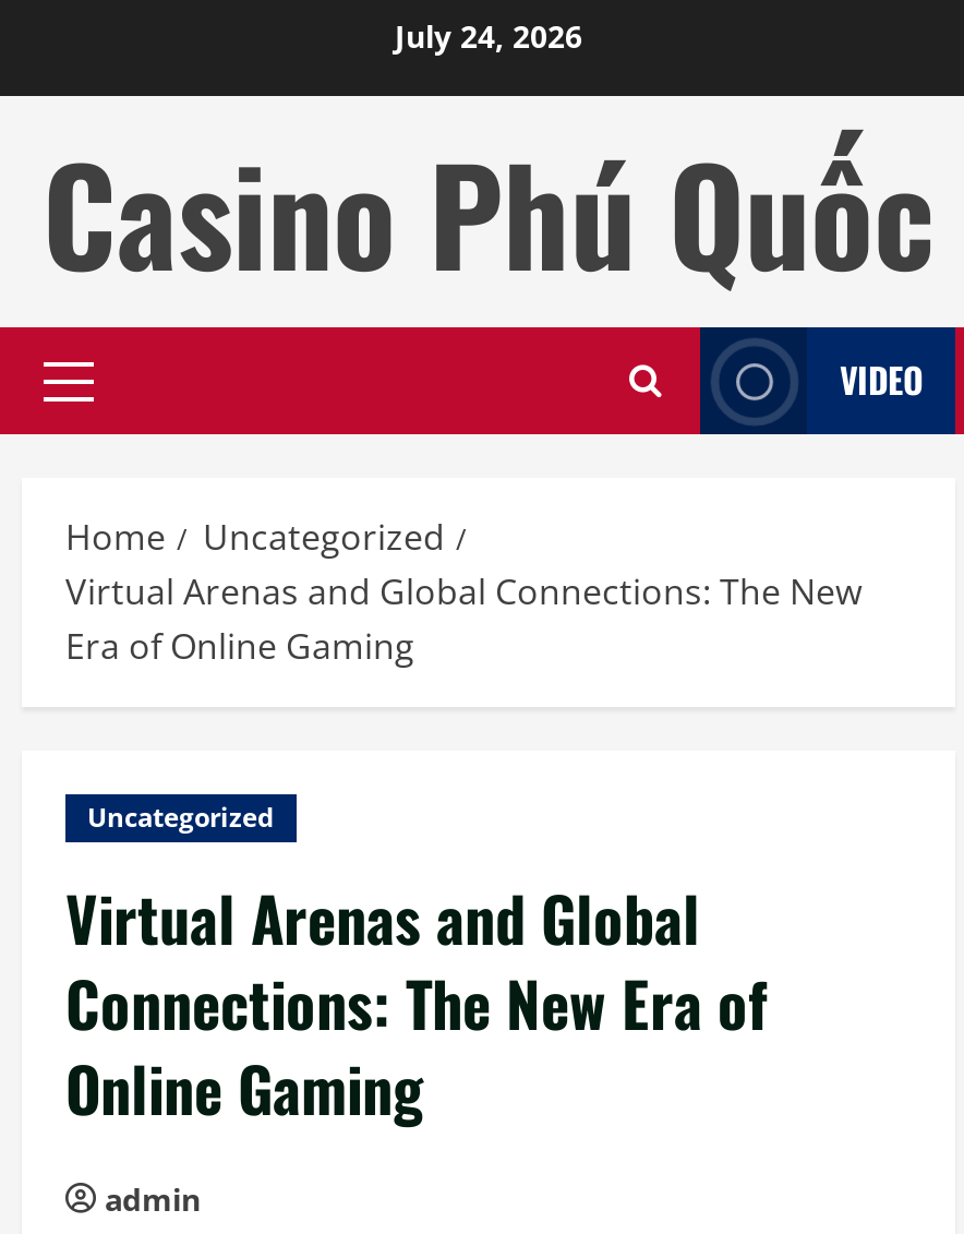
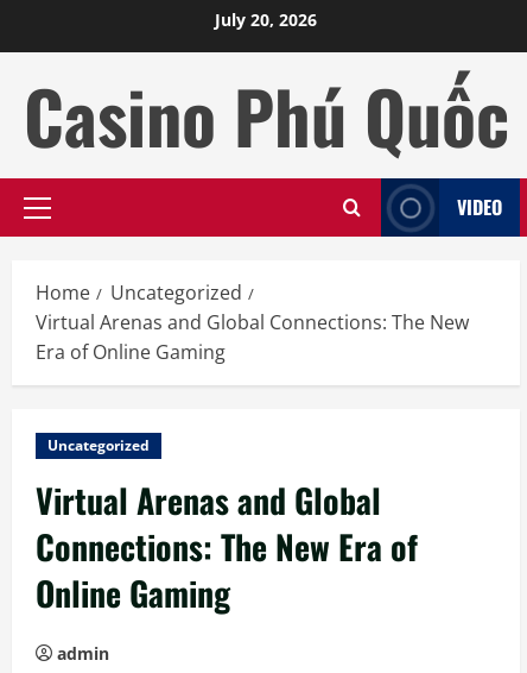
- July 24, 2026
+ July 20, 2026
